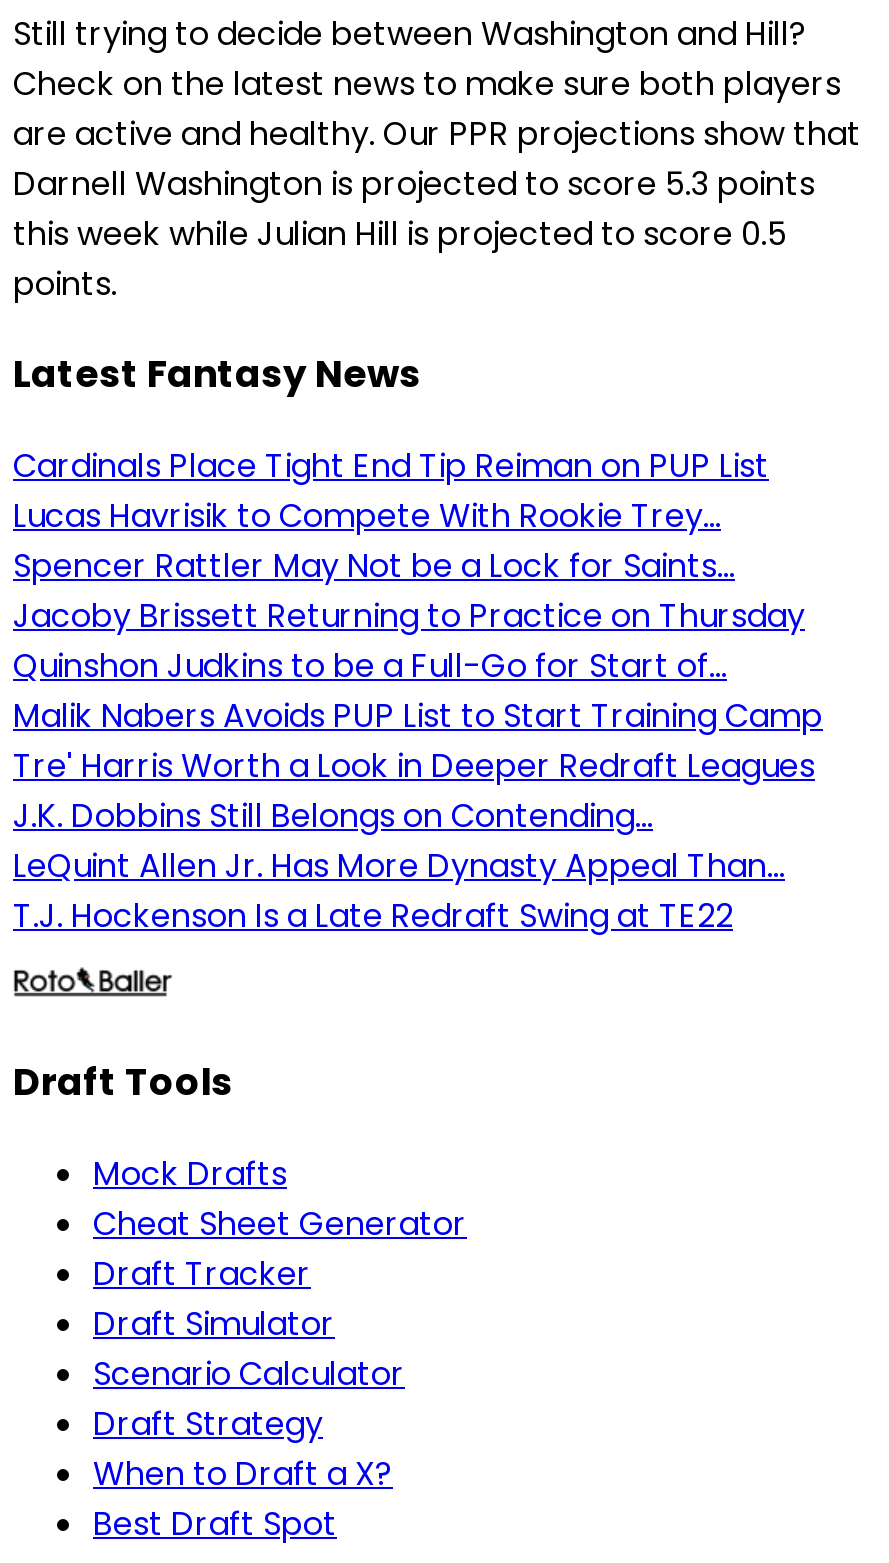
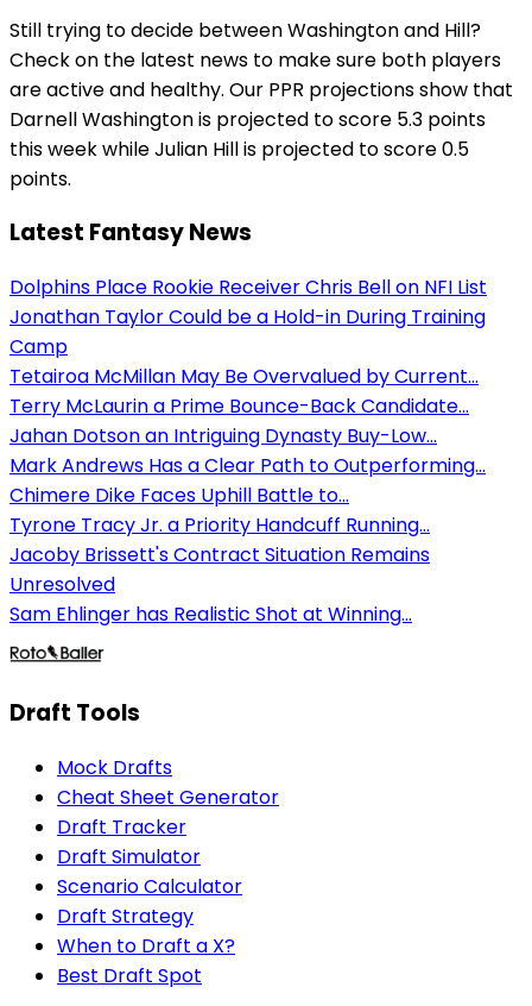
- Cardinals Place Tight End Tip Reiman on PUP List
- Lucas Havrisik to Compete With Rookie Trey...
- Spencer Rattler May Not be a Lock for Saints...
- Jacoby Brissett Returning to Practice on Thursday
- Quinshon Judkins to be a Full-Go for Start of...
- Malik Nabers Avoids PUP List to Start Training Camp
- Tre' Harris Worth a Look in Deeper Redraft Leagues
- J.K. Dobbins Still Belongs on Contending...
- LeQuint Allen Jr. Has More Dynasty Appeal Than...
- T.J. Hockenson Is a Late Redraft Swing at TE22
+ Dolphins Place Rookie Receiver Chris Bell on NFI List
+ Jonathan Taylor Could be a Hold-in During Training
+ Camp
+ Tetairoa McMillan May Be Overvalued by Current...
+ Terry McLaurin a Prime Bounce-Back Candidate...
+ Jahan Dotson an Intriguing Dynasty Buy-Low...
+ Mark Andrews Has a Clear Path to Outperforming...
+ Chimere Dike Faces Uphill Battle to...
+ Tyrone Tracy Jr. a Priority Handcuff Running...
+ Jacoby Brissett's Contract Situation Remains
+ Unresolved
+ Sam Ehlinger has Realistic Shot at Winning...
